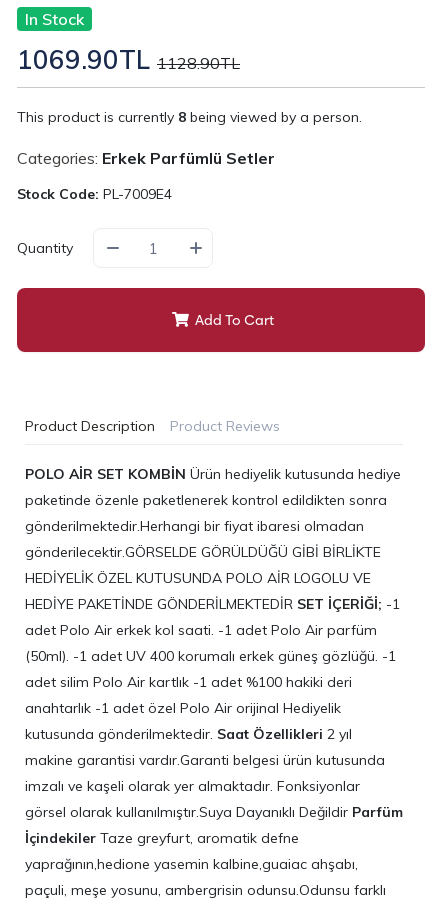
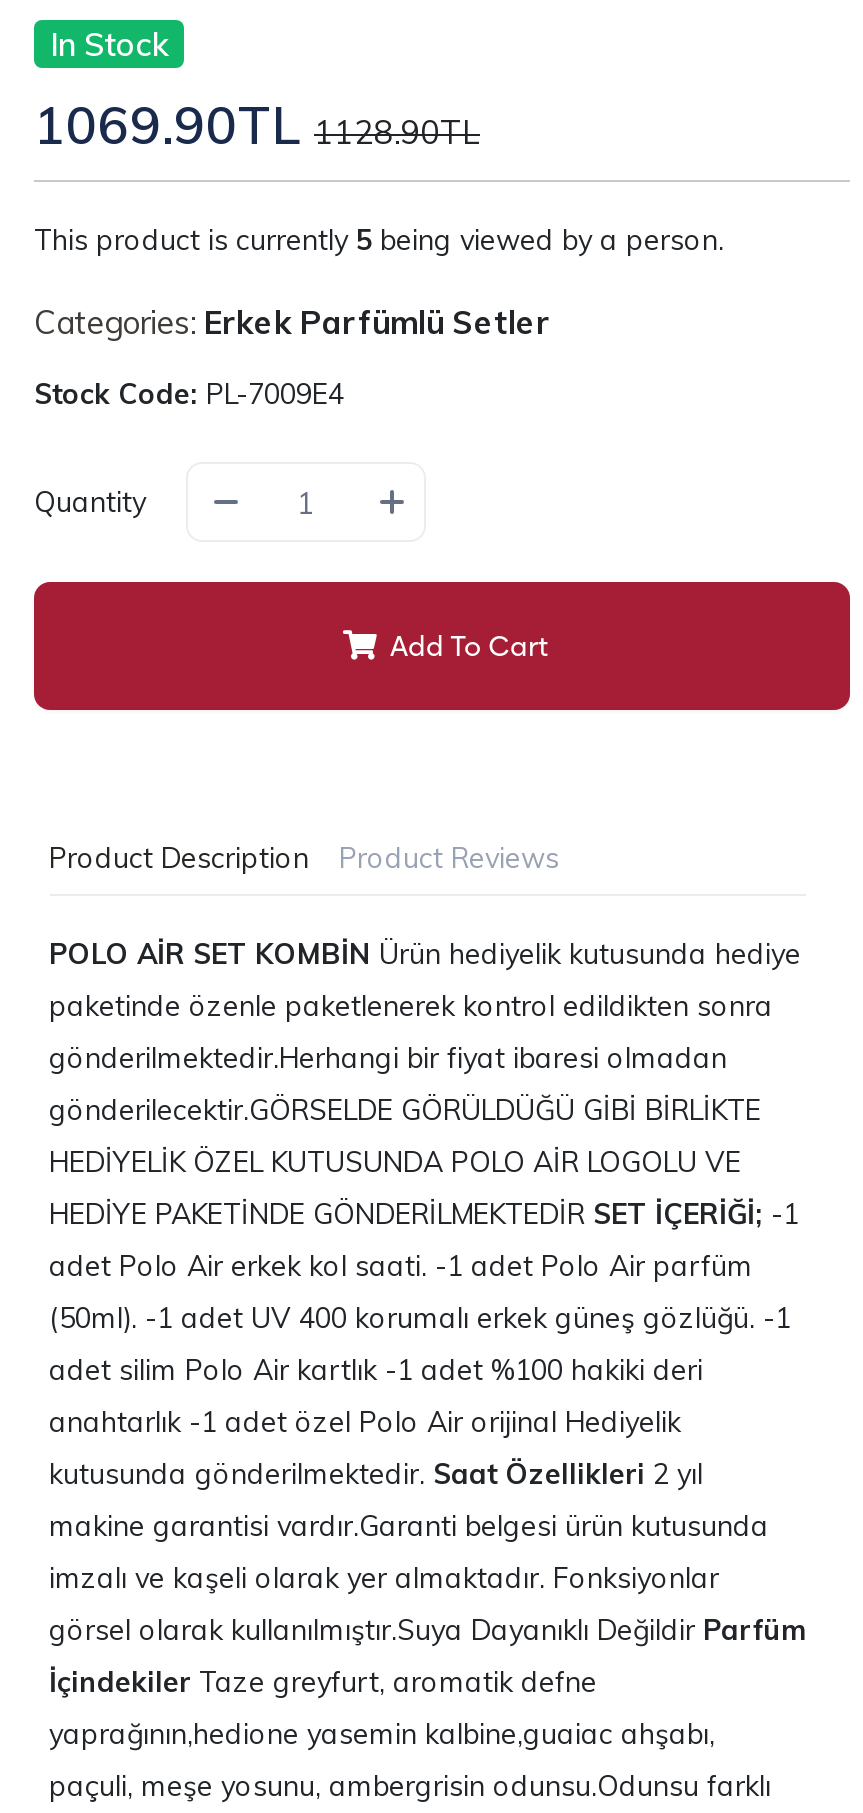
- This product is currently 8 being viewed by a person.
+ This product is currently 5 being viewed by a person.
